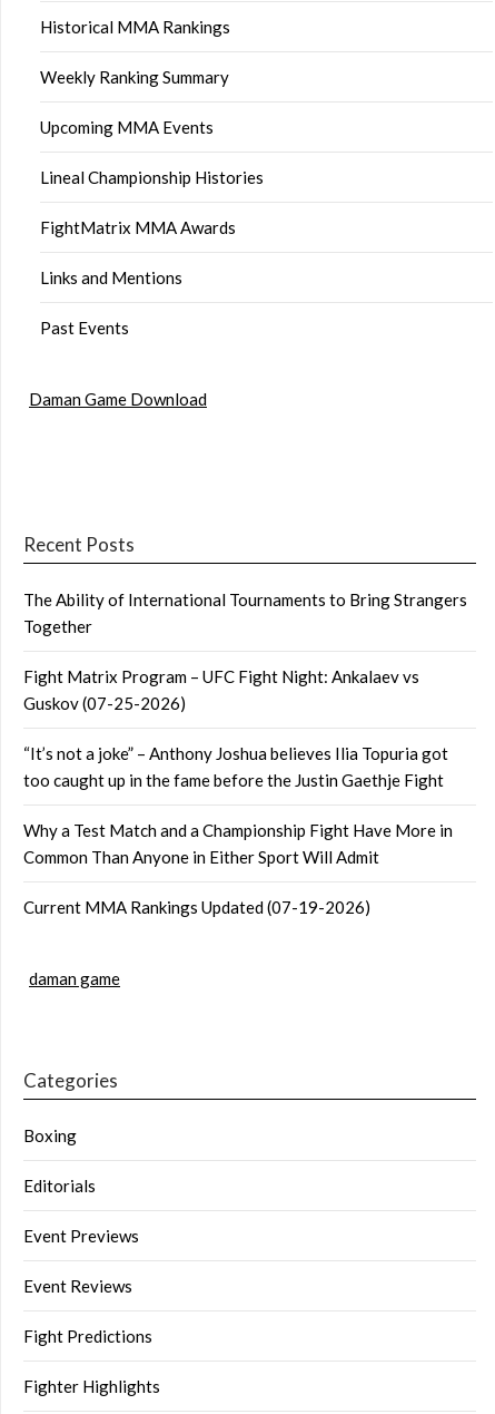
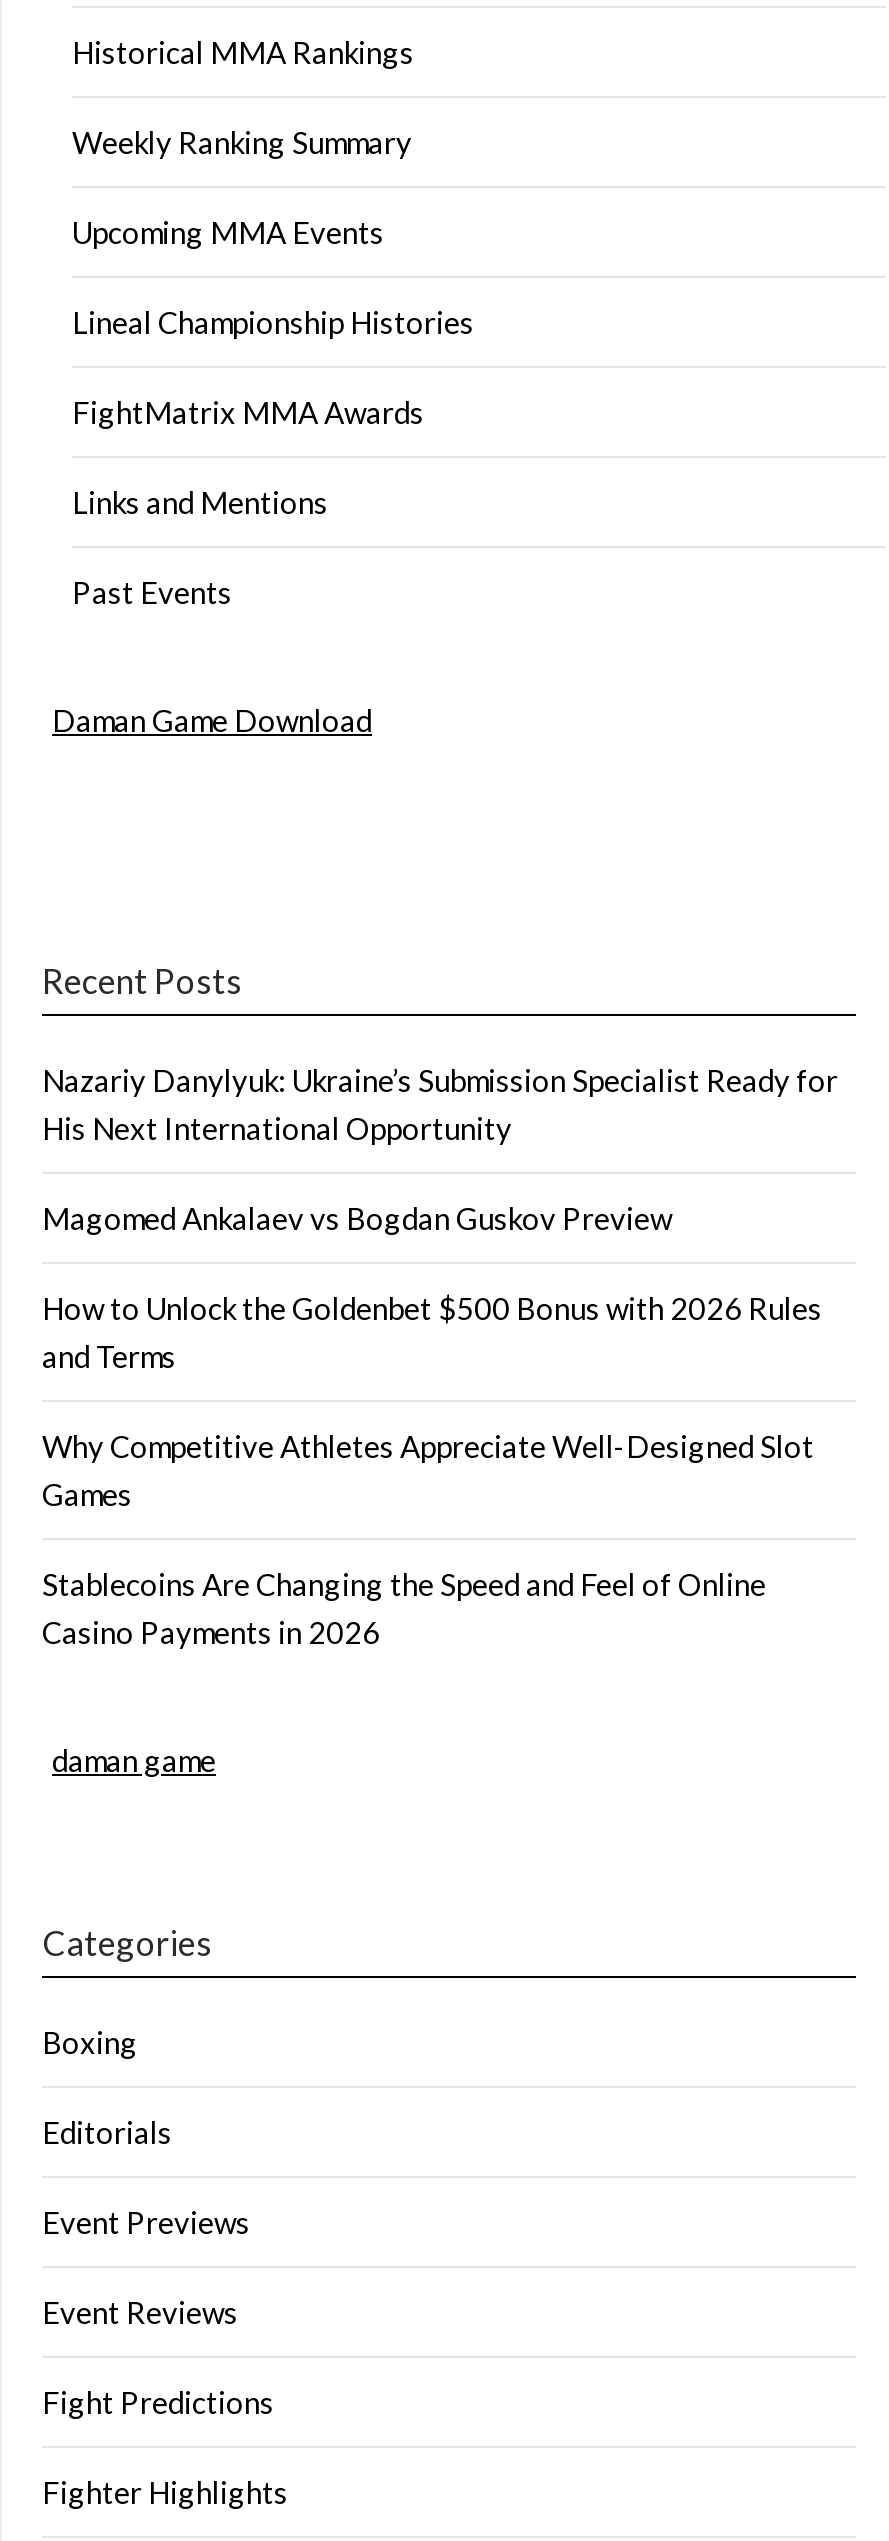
- The Ability of International Tournaments to Bring Strangers
- Together
+ Nazariy Danylyuk: Ukraine’s Submission Specialist Ready for
+ His Next International Opportunity

- Fight Matrix Program – UFC Fight Night: Ankalaev vs
- Guskov (07-25-2026)
+ Magomed Ankalaev vs Bogdan Guskov Preview

- “It’s not a joke” – Anthony Joshua believes Ilia Topuria got
- too caught up in the fame before the Justin Gaethje Fight
+ How to Unlock the Goldenbet $500 Bonus with 2026 Rules
+ and Terms

- Why a Test Match and a Championship Fight Have More in
- Common Than Anyone in Either Sport Will Admit
+ Why Competitive Athletes Appreciate Well-Designed Slot
+ Games

- Current MMA Rankings Updated (07-19-2026)
+ Stablecoins Are Changing the Speed and Feel of Online
+ Casino Payments in 2026
